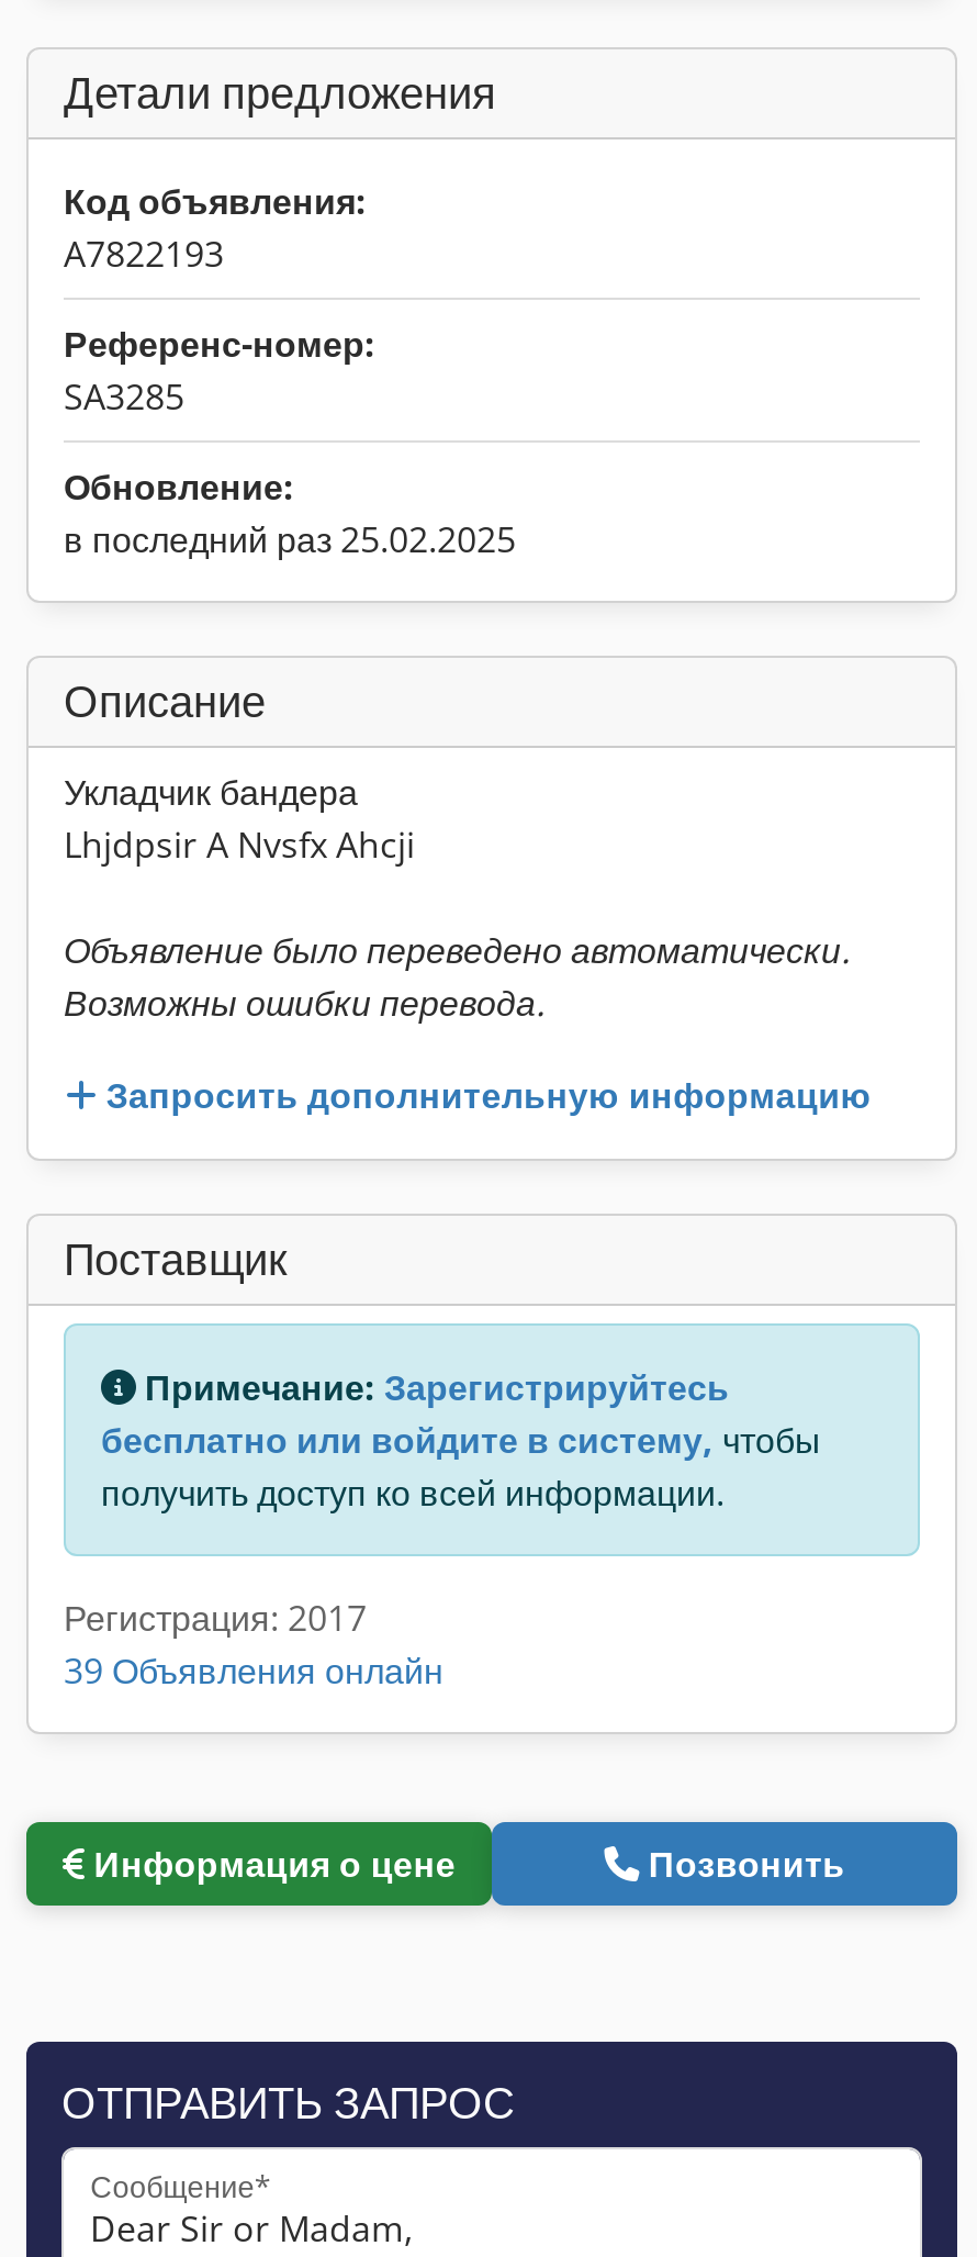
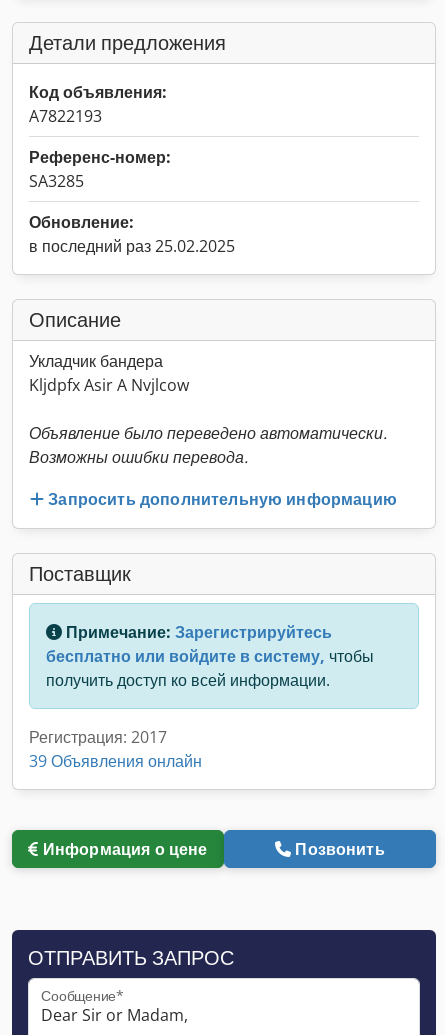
- Lhjdpsir A Nvsfx Ahcji
+ Kljdpfx Asir A Nvjlcow
